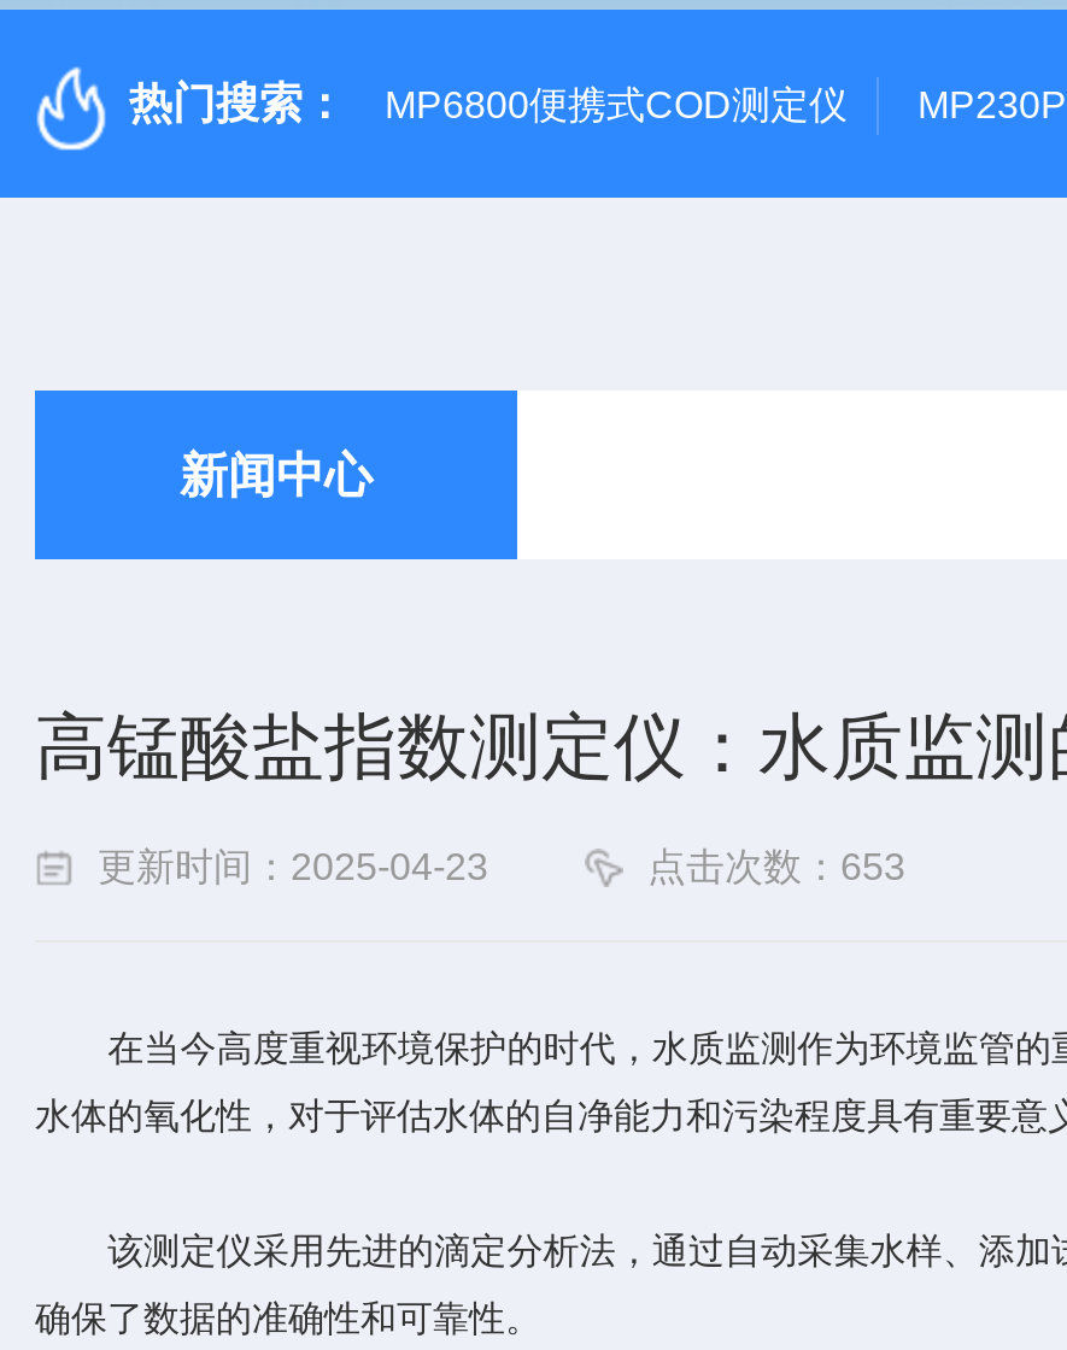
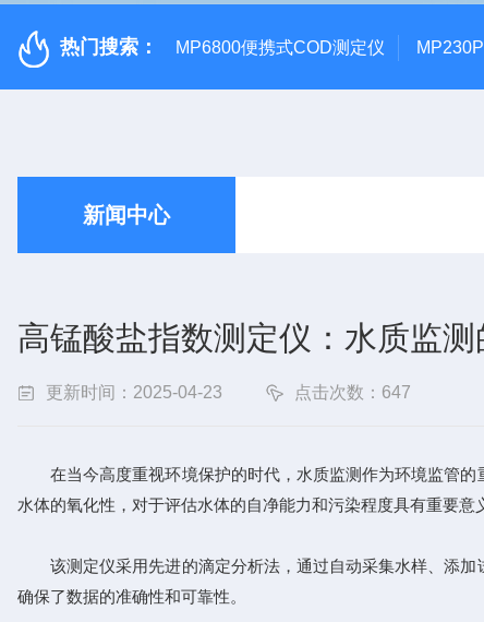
- 点击次数：653
+ 点击次数：647
